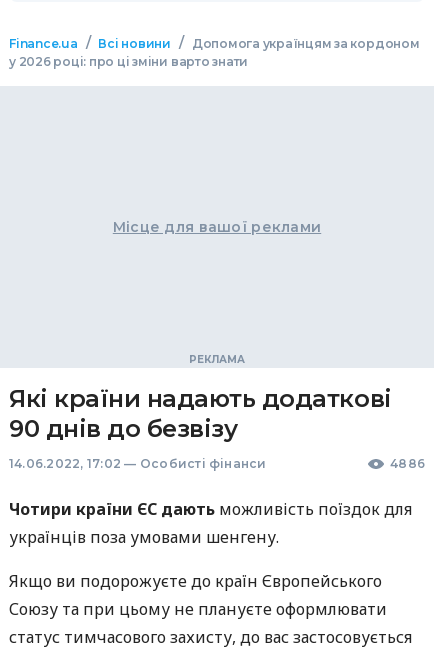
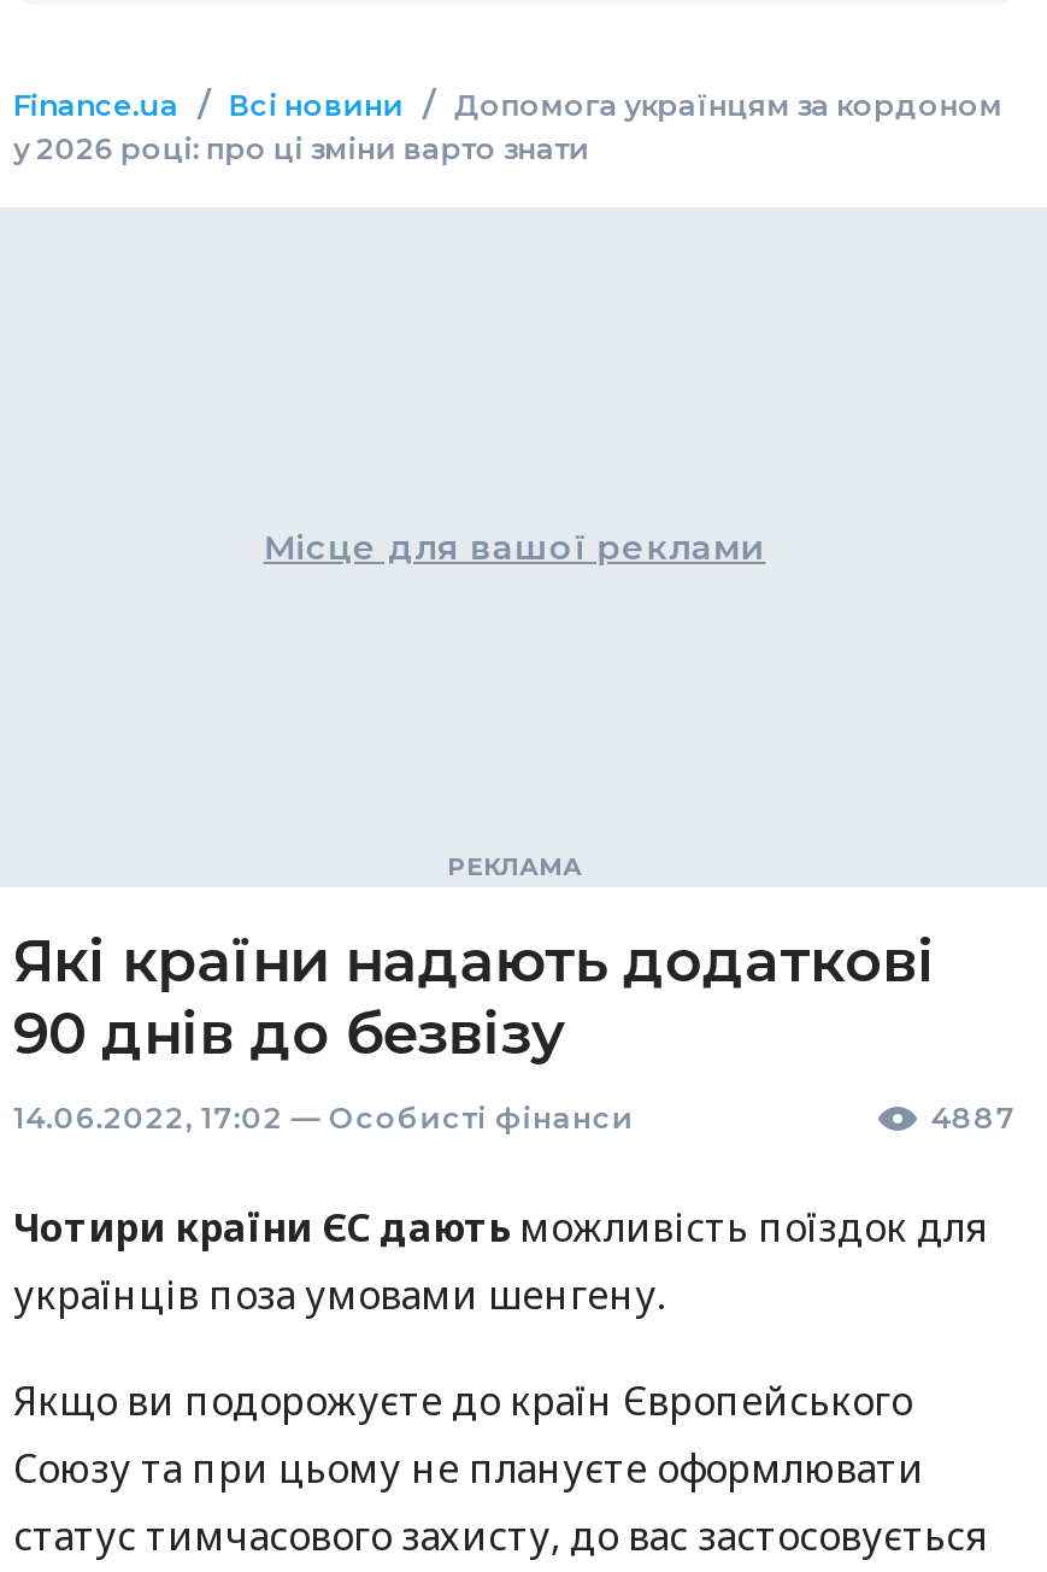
- 4886
+ 4887
